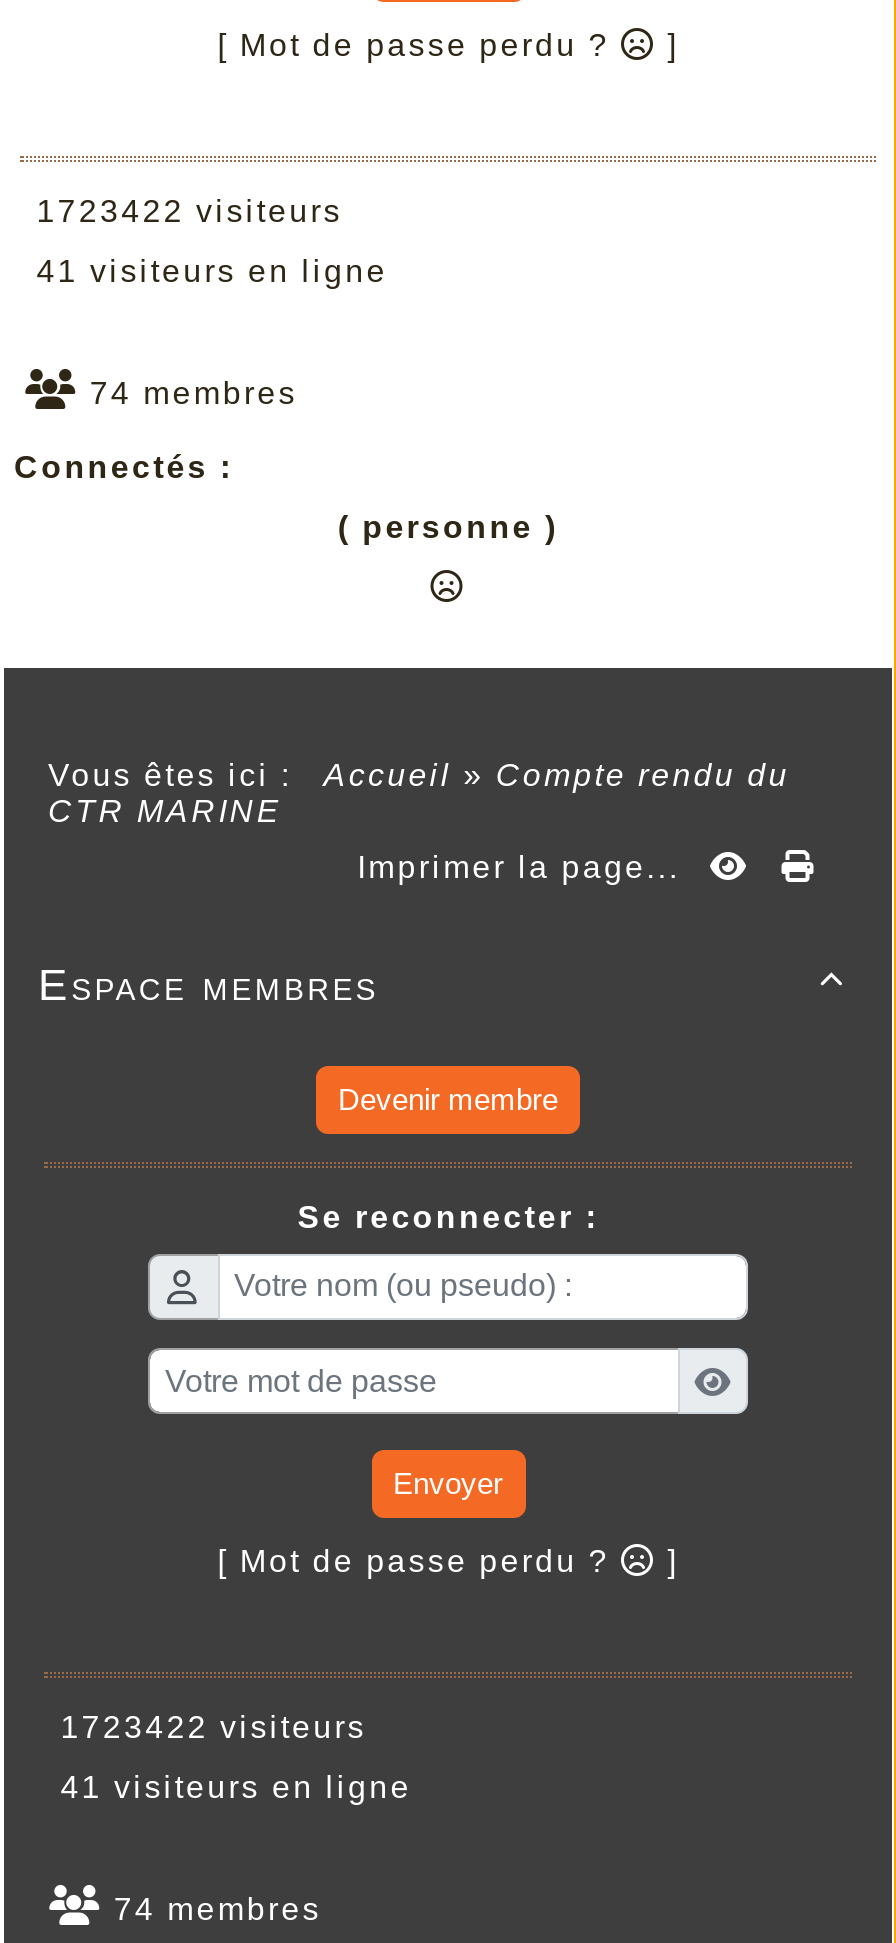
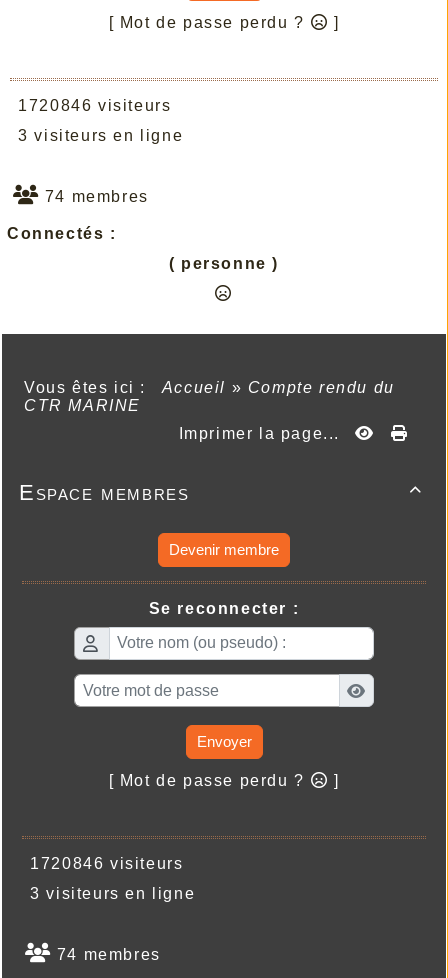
- 1723422 visiteurs
+ 1720846 visiteurs

- 41 visiteurs en ligne
+ 3 visiteurs en ligne

- 1723422 visiteurs
+ 1720846 visiteurs

- 41 visiteurs en ligne
+ 3 visiteurs en ligne
